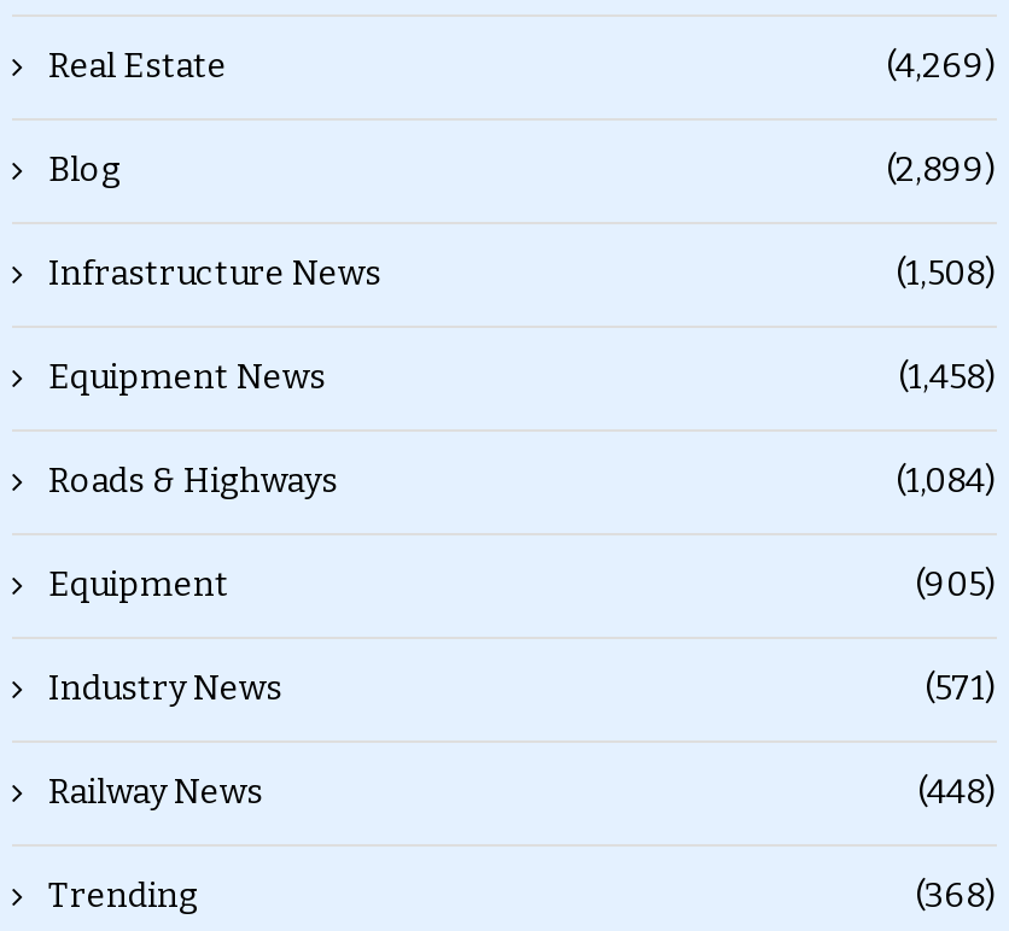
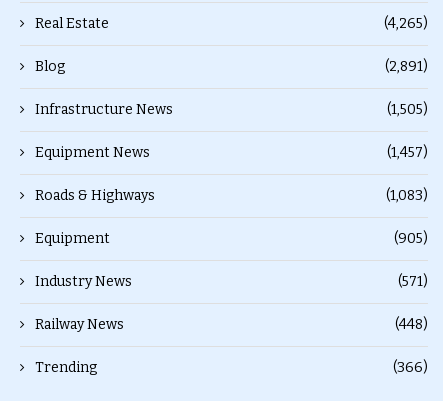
- (4,269)
+ (4,265)

- (2,899)
+ (2,891)

- (1,508)
+ (1,505)

- (1,458)
+ (1,457)

- (1,084)
+ (1,083)

- (368)
+ (366)
